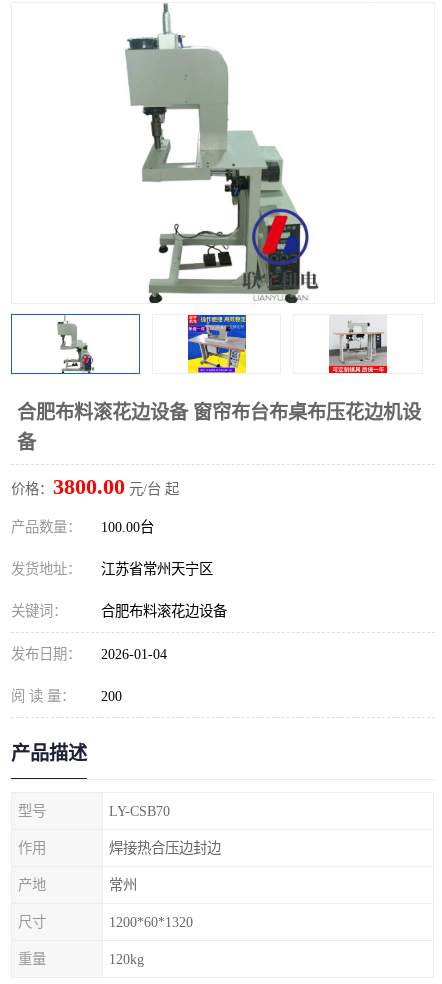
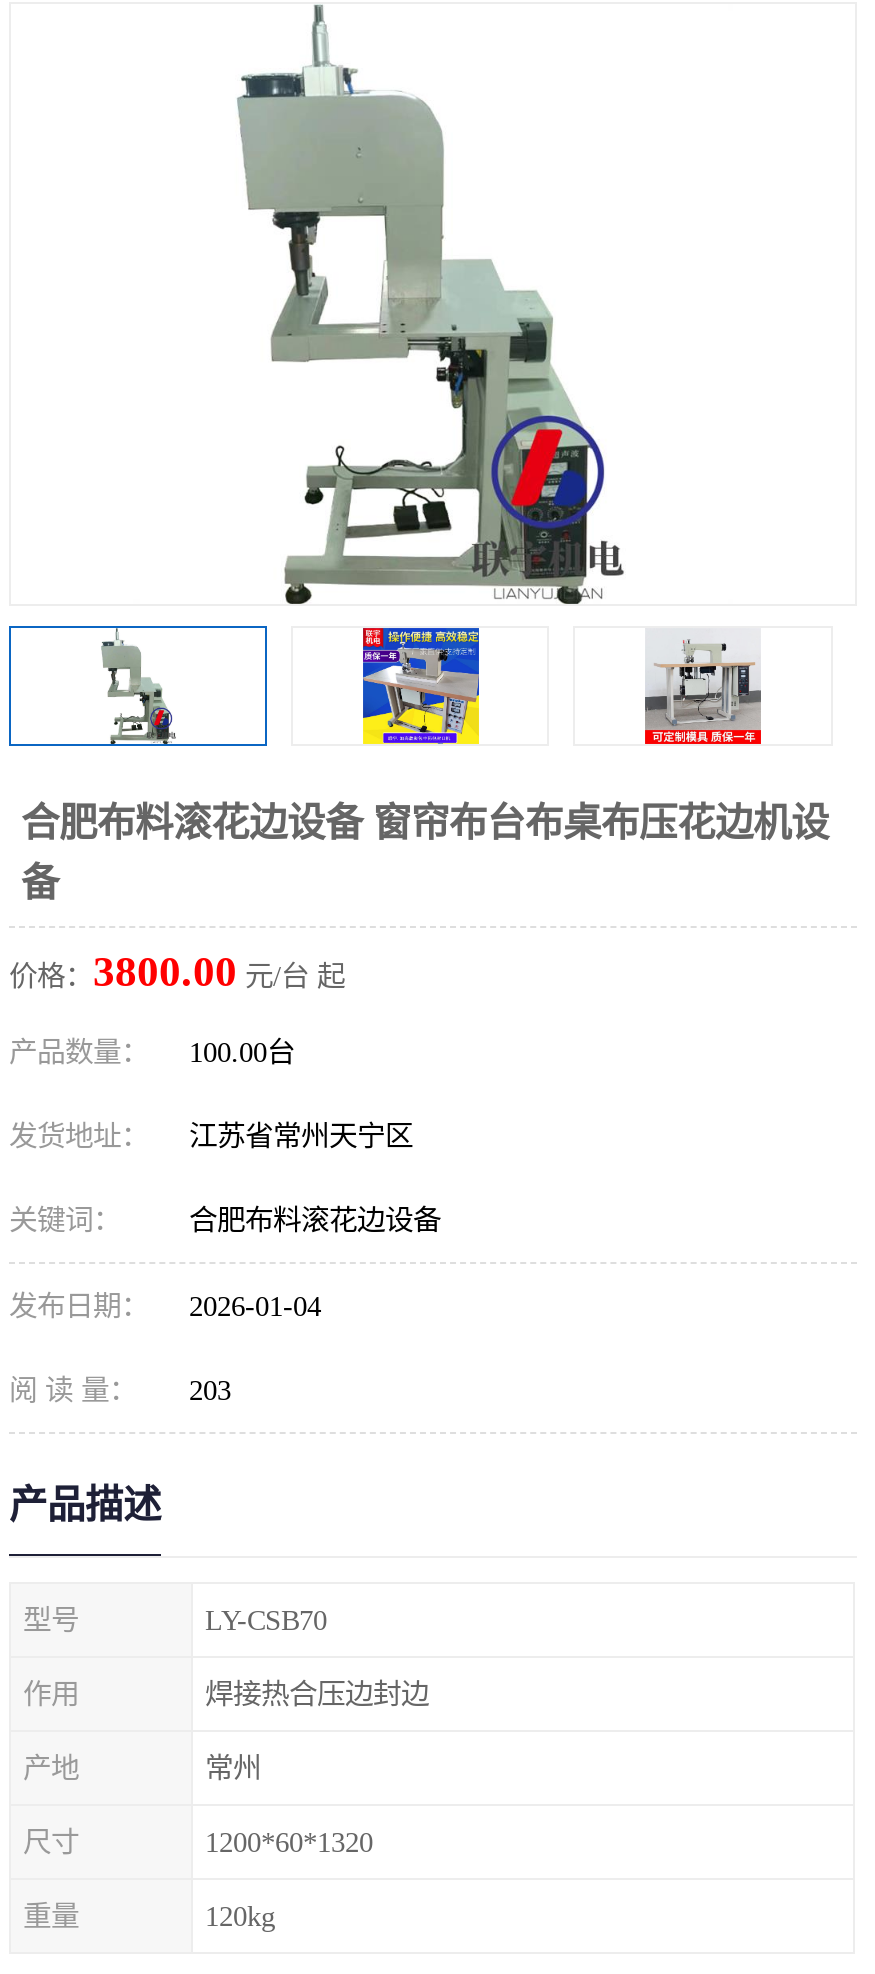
- 阅 读 量： 200
+ 阅 读 量： 203
